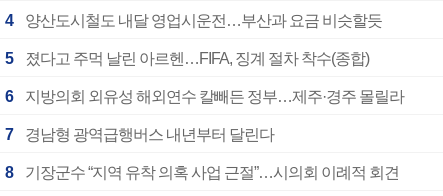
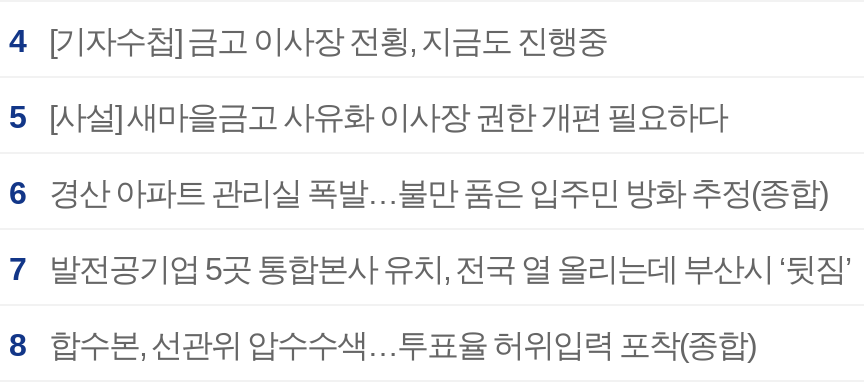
- 양산도시철도 내달 영업시운전…부산과 요금 비슷할듯
+ [기자수첩] 금고 이사장 전횡, 지금도 진행중

- 졌다고 주먹 날린 아르헨…FIFA, 징계 절차 착수(종합)
+ [사설] 새마을금고 사유화 이사장 권한 개편 필요하다

- 지방의회 외유성 해외연수 칼빼든 정부…제주·경주 몰릴라
+ 경산 아파트 관리실 폭발…불만 품은 입주민 방화 추정(종합)

- 경남형 광역급행버스 내년부터 달린다
+ 발전공기업 5곳 통합본사 유치, 전국 열 올리는데 부산시 ‘뒷짐’

- 기장군수 “지역 유착 의혹 사업 근절”…시의회 이례적 회견
+ 합수본, 선관위 압수수색…투표율 허위입력 포착(종합)
